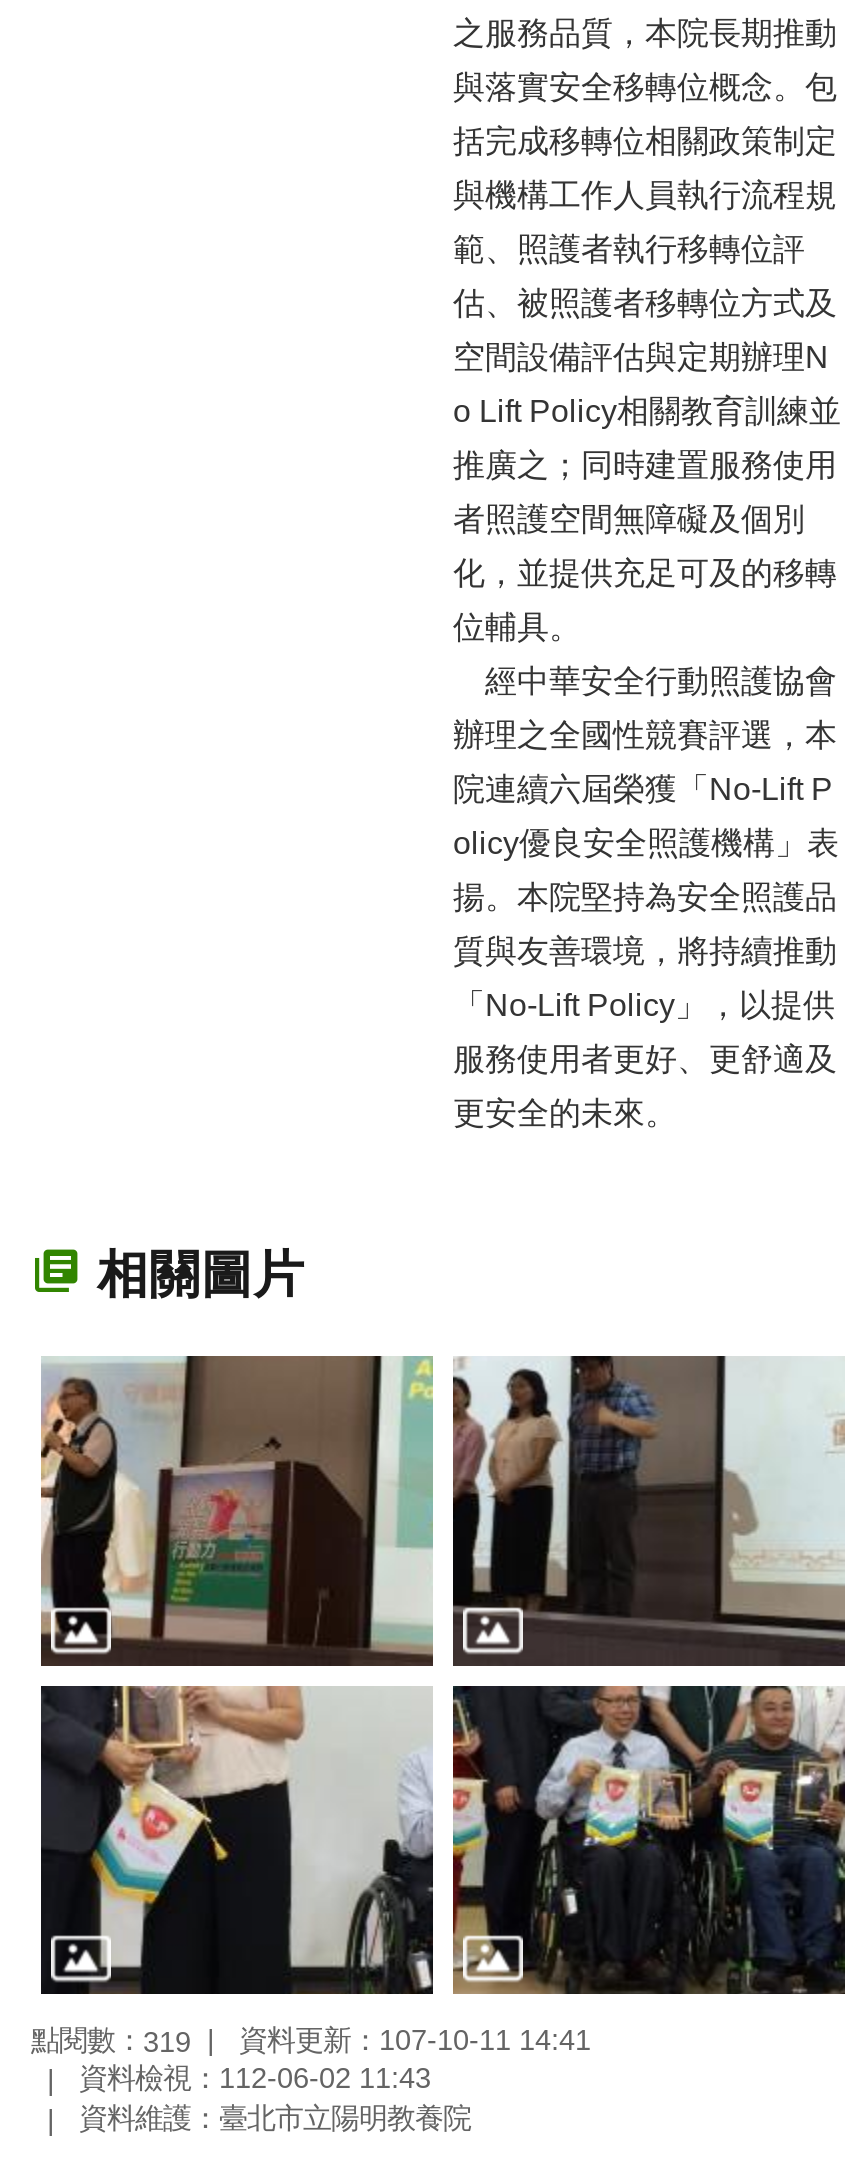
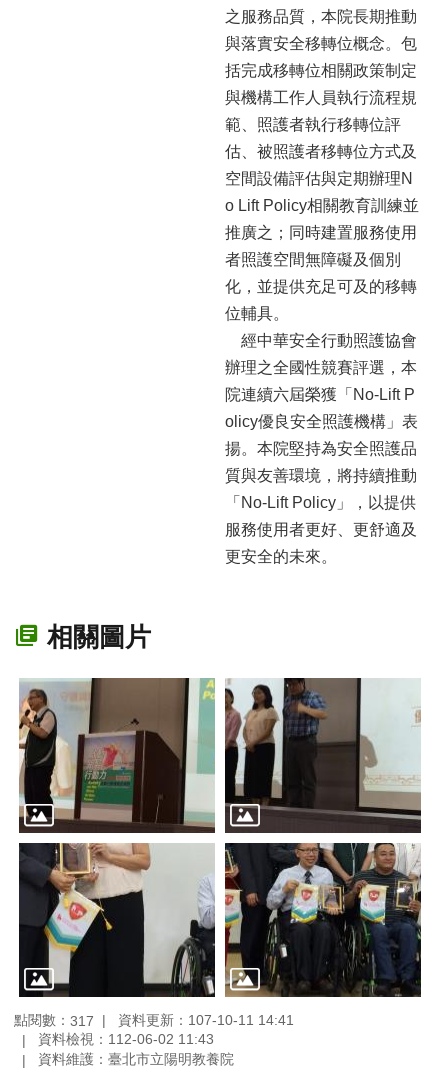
- 點閱數：319 資料更新：107-10-11 14:41
+ 點閱數：317 資料更新：107-10-11 14:41
